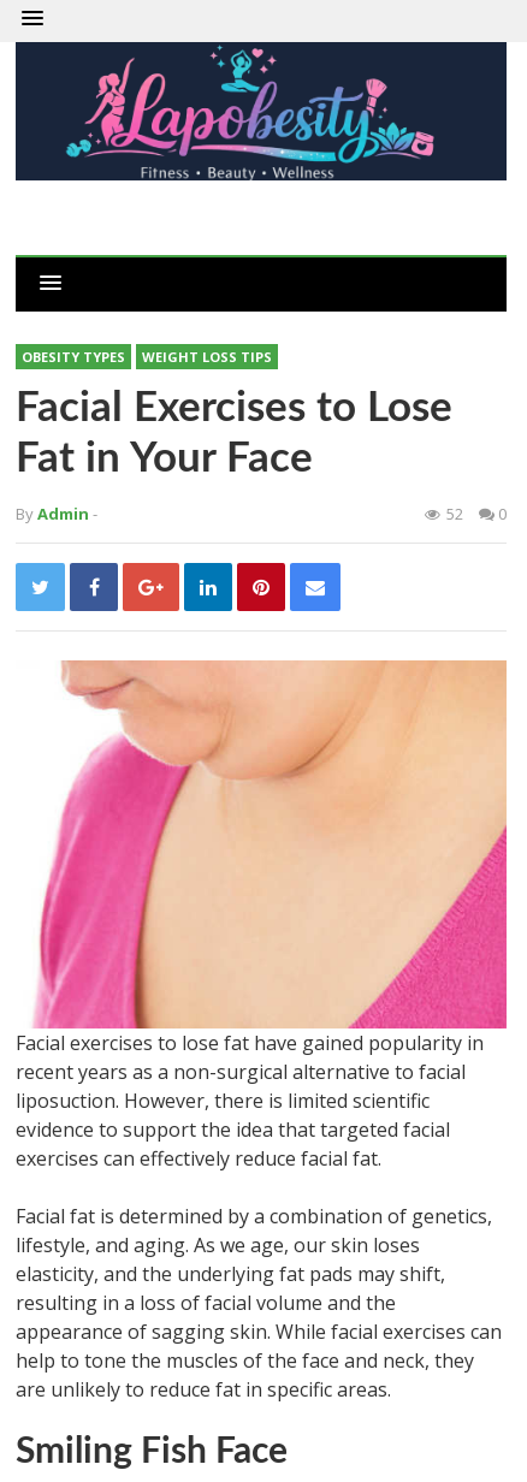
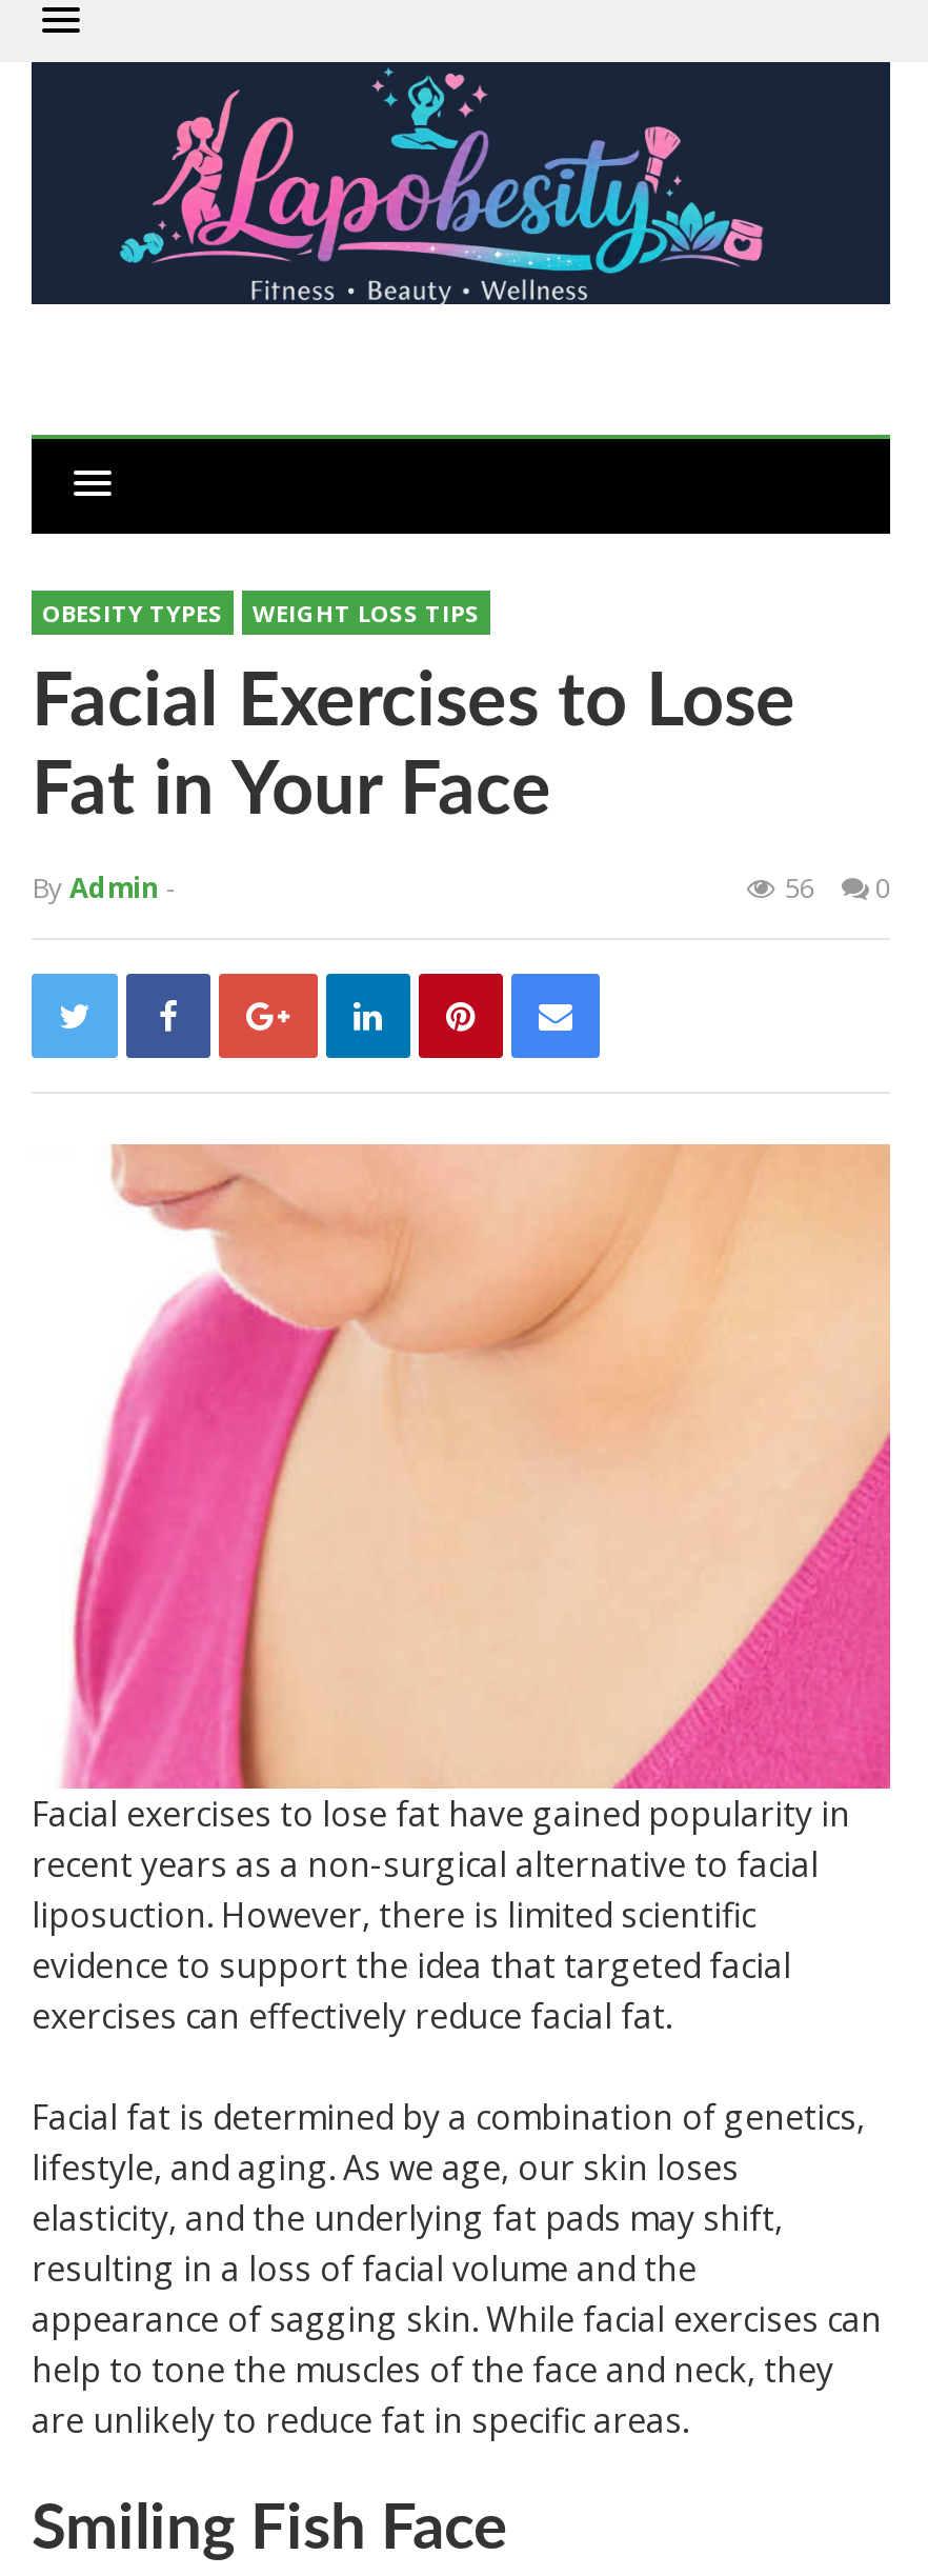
- 52 0
+ 56 0
